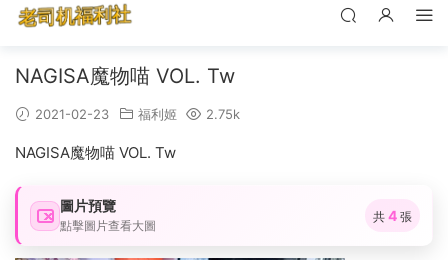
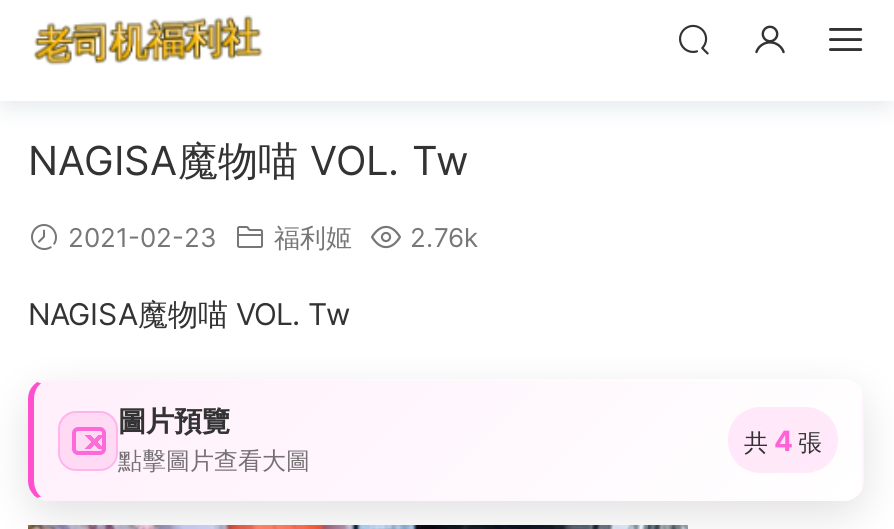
- 2021-02-23 福利姬 2.75k
+ 2021-02-23 福利姬 2.76k
